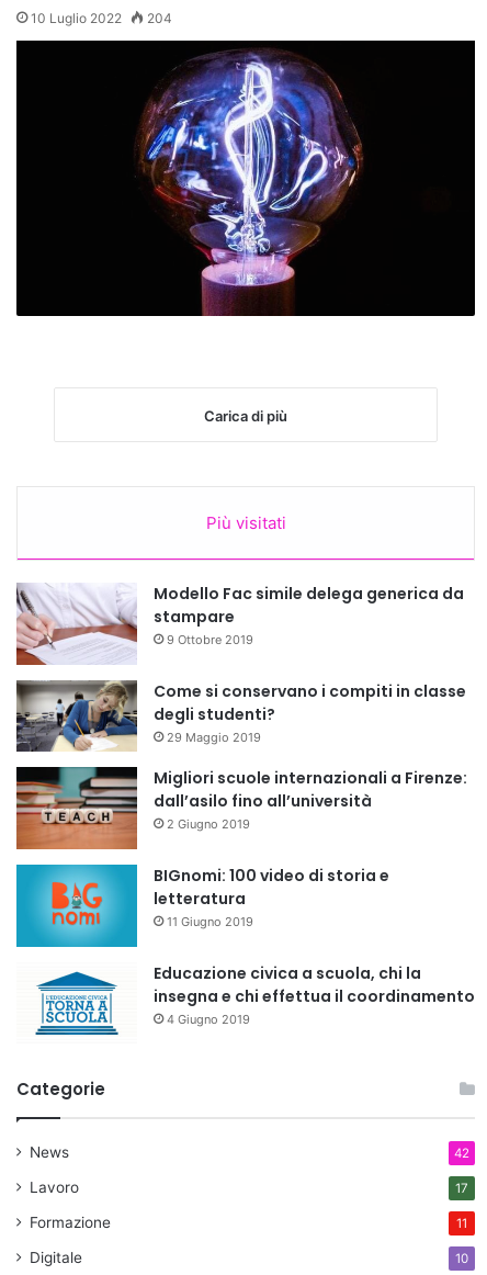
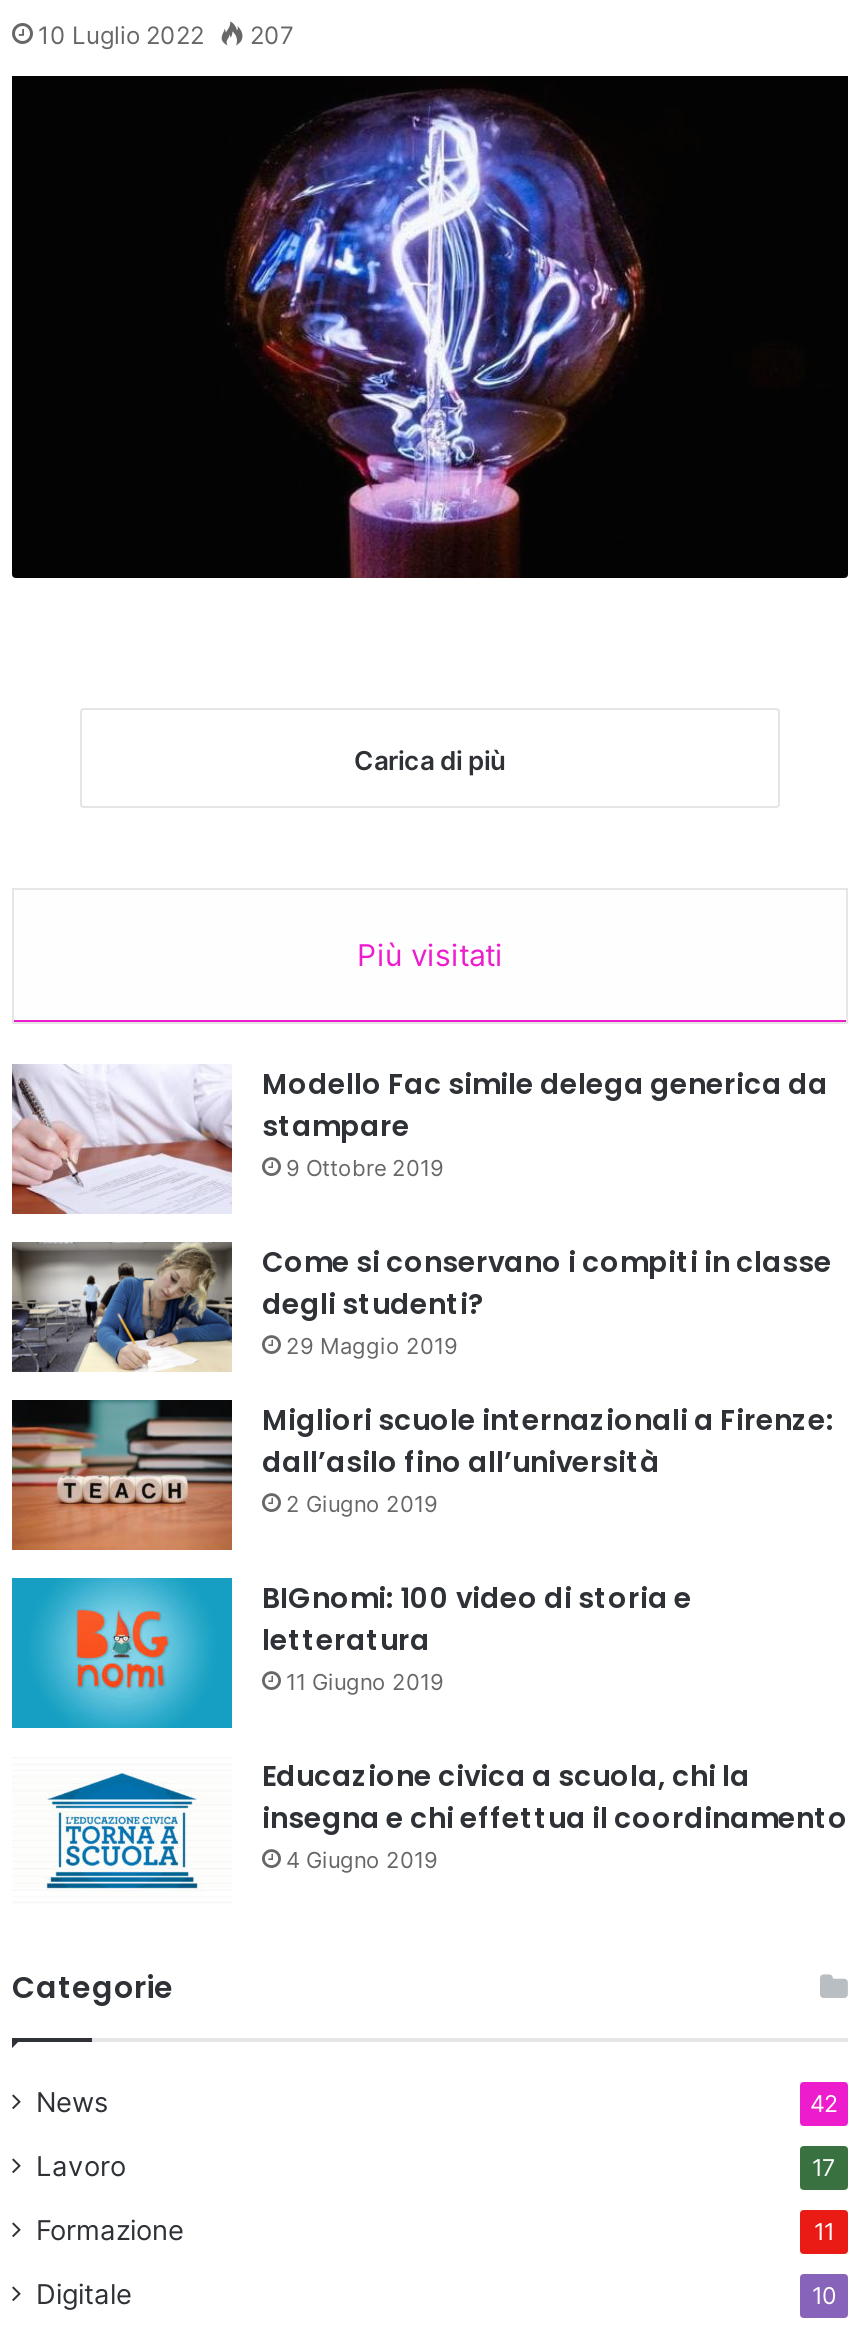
- 10 Luglio 2022 204
+ 10 Luglio 2022 207
